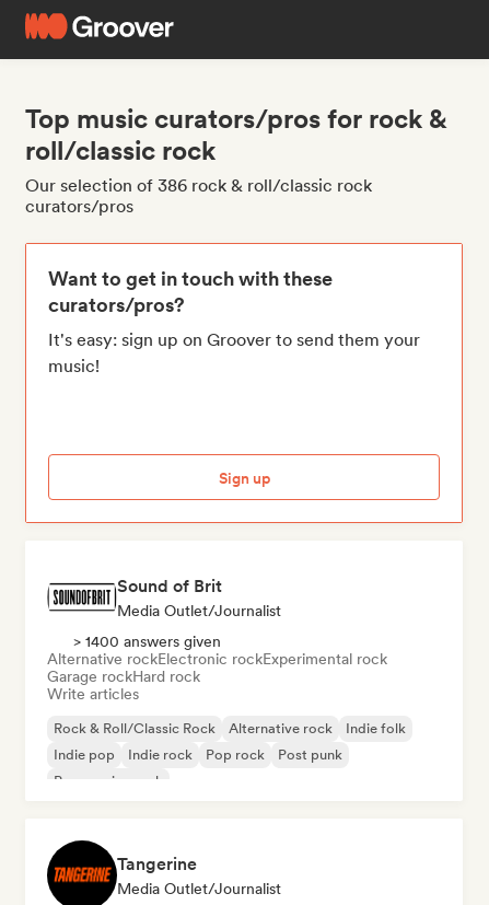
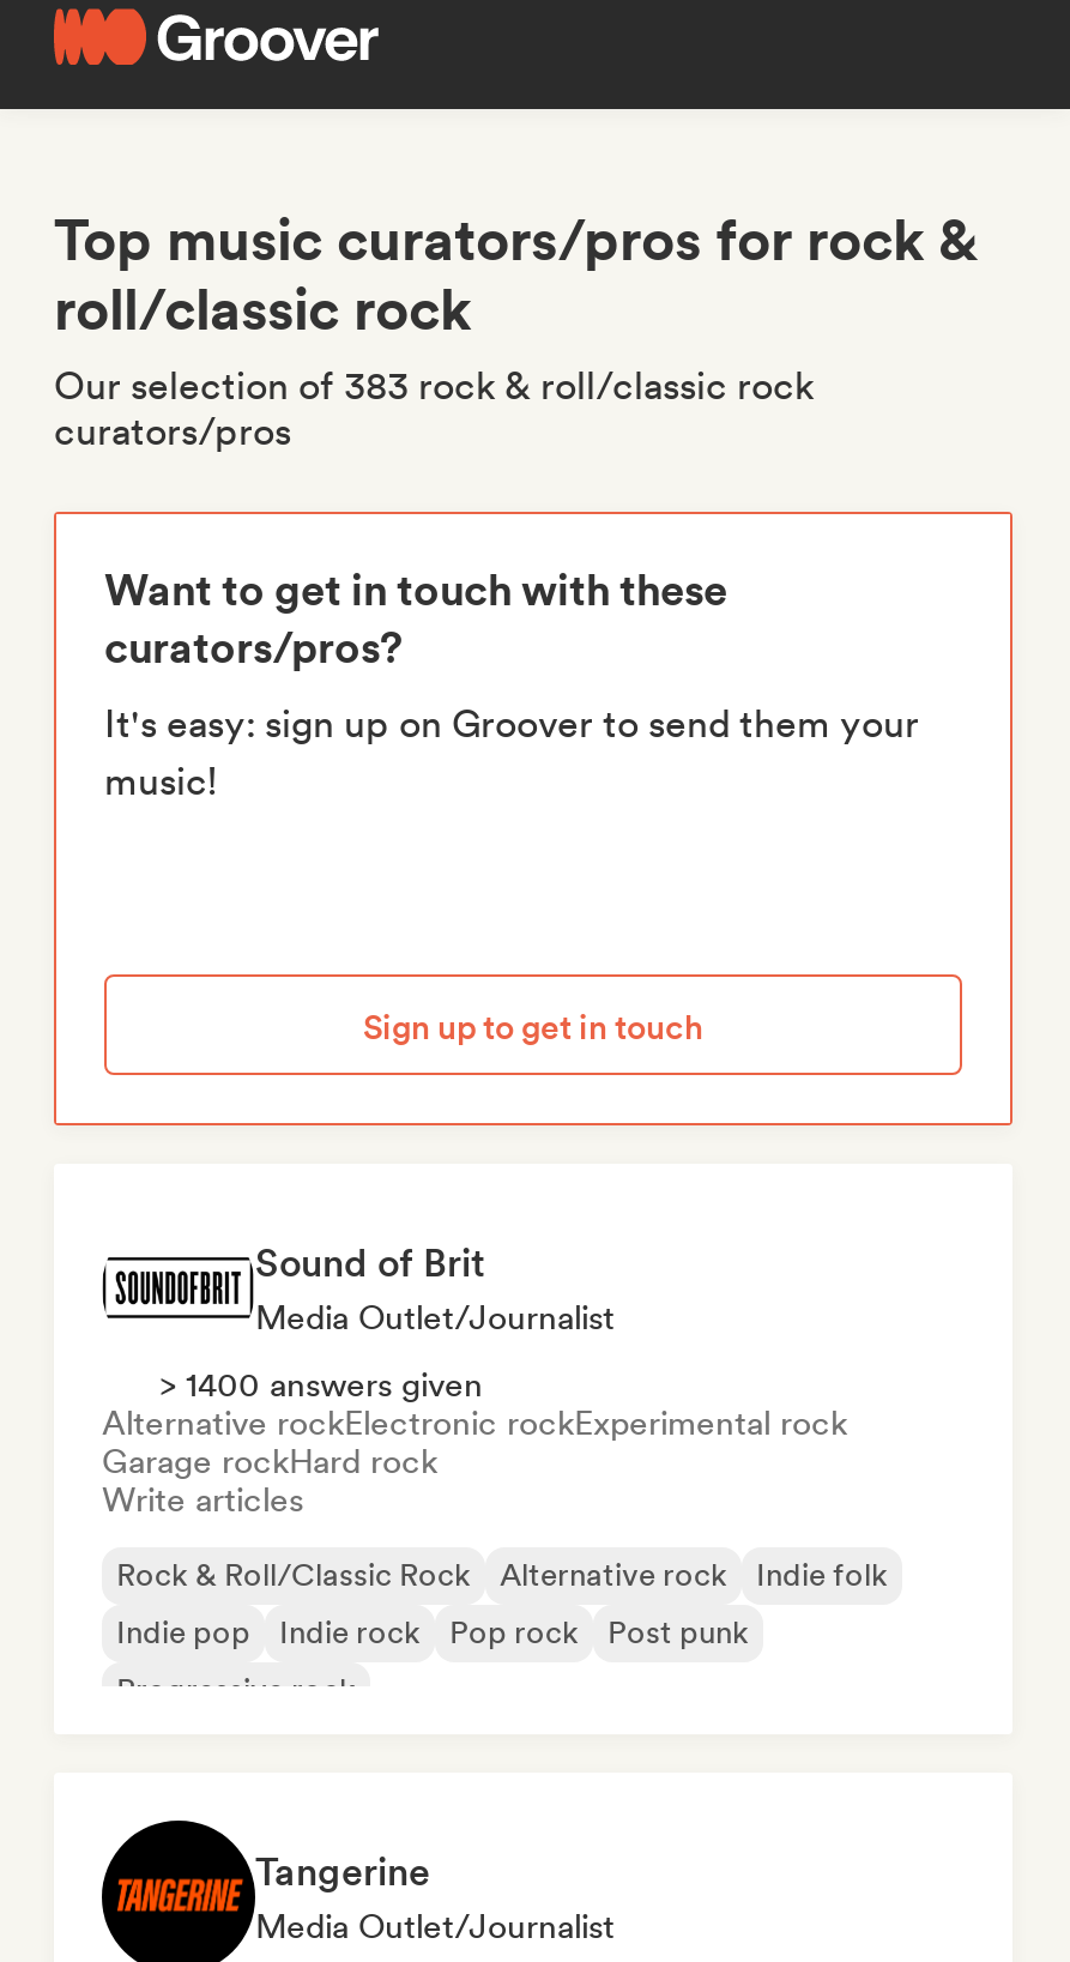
- Our selection of 386 rock & roll/classic rock
+ Our selection of 383 rock & roll/classic rock

- Sign up
+ Sign up to get in touch
